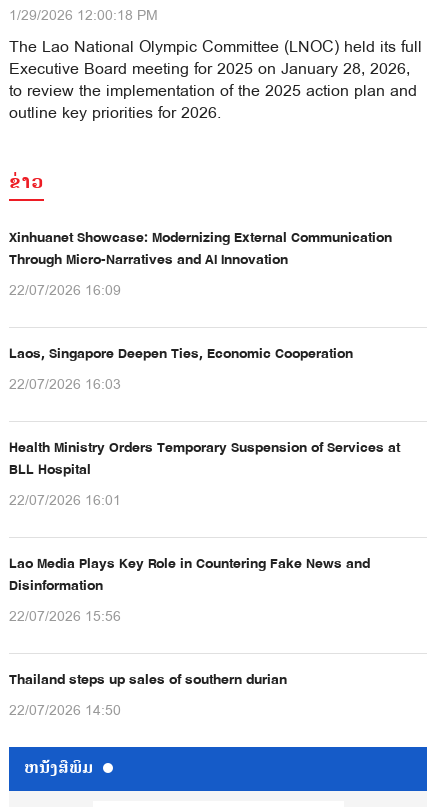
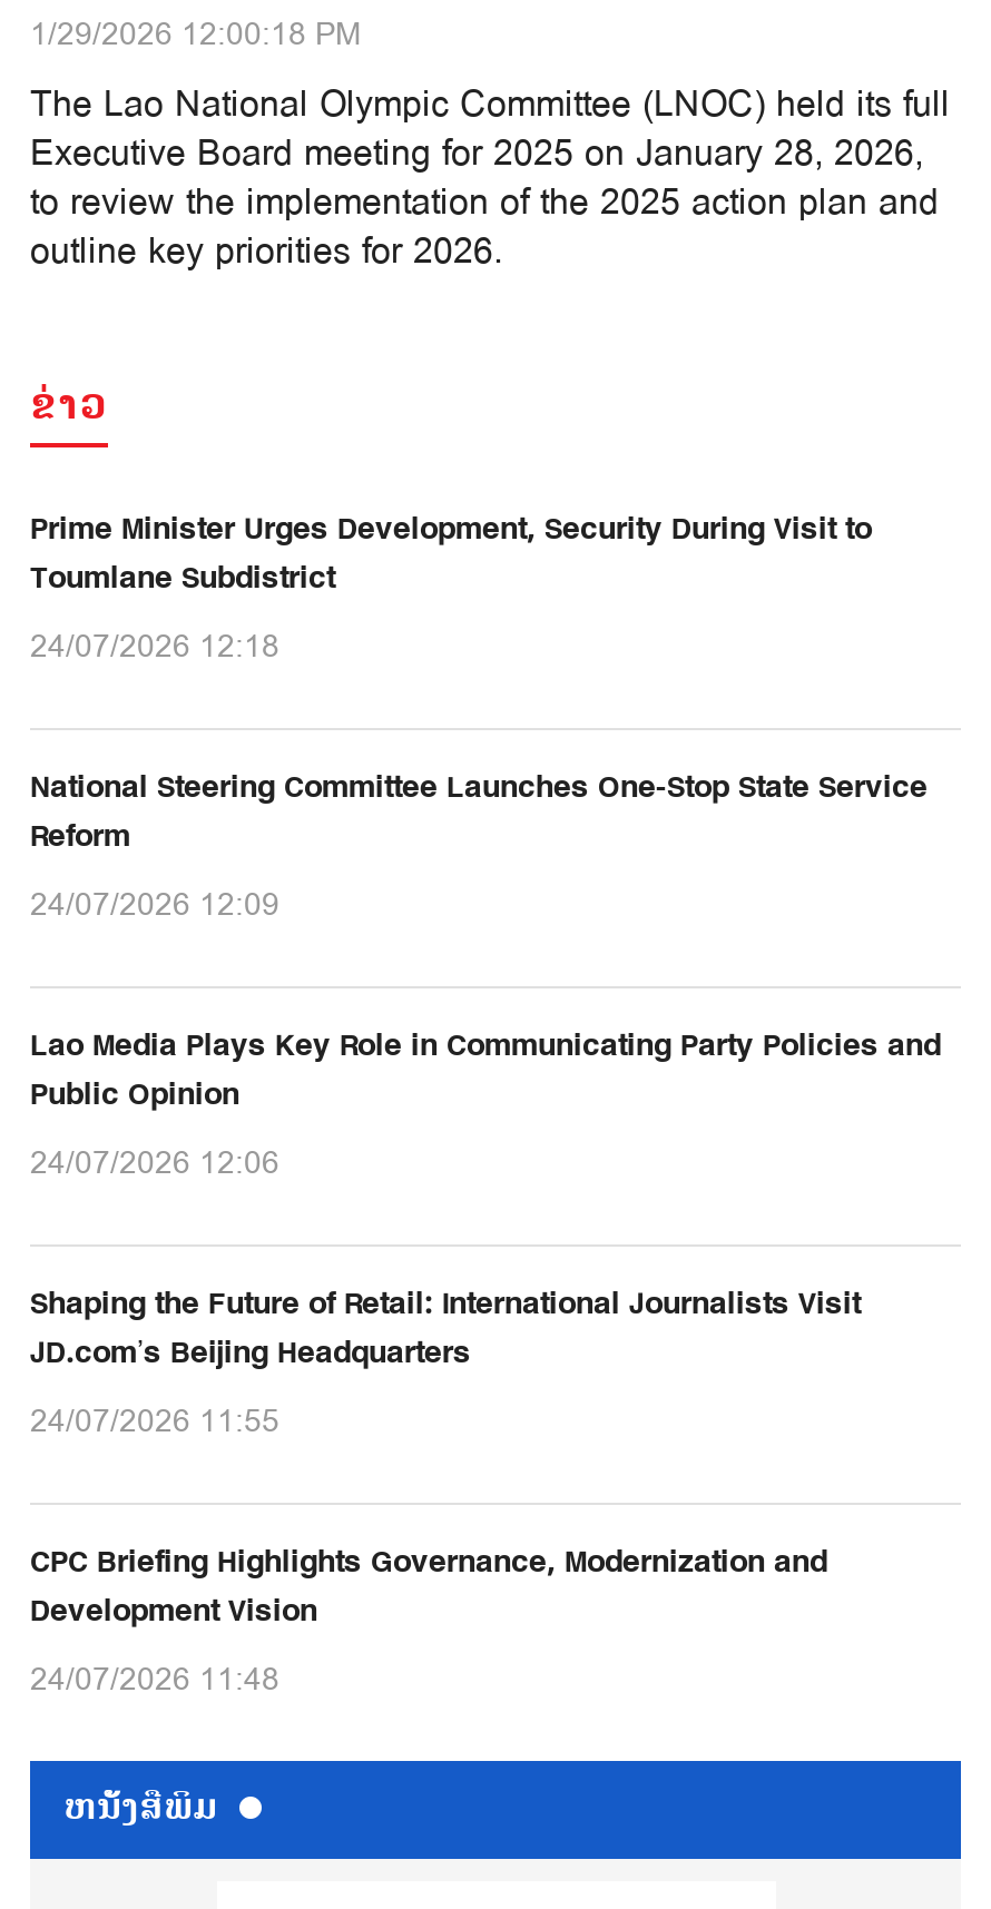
- Xinhuanet Showcase: Modernizing External Communication
- Through Micro-Narratives and AI Innovation
+ Prime Minister Urges Development, Security During Visit to
+ Toumlane Subdistrict

- 22/07/2026 16:09
+ 24/07/2026 12:18

- Laos, Singapore Deepen Ties, Economic Cooperation
+ National Steering Committee Launches One-Stop State Service
+ Reform

- 22/07/2026 16:03
+ 24/07/2026 12:09

- Health Ministry Orders Temporary Suspension of Services at
- BLL Hospital
+ Lao Media Plays Key Role in Communicating Party Policies and
+ Public Opinion

- 22/07/2026 16:01
+ 24/07/2026 12:06

- Lao Media Plays Key Role in Countering Fake News and
- Disinformation
+ Shaping the Future of Retail: International Journalists Visit
+ JD.com’s Beijing Headquarters

- 22/07/2026 15:56
+ 24/07/2026 11:55

- Thailand steps up sales of southern durian
+ CPC Briefing Highlights Governance, Modernization and
+ Development Vision

- 22/07/2026 14:50
+ 24/07/2026 11:48
